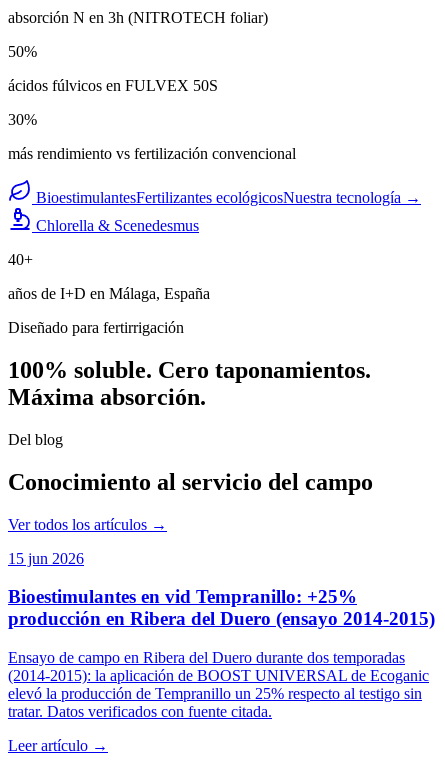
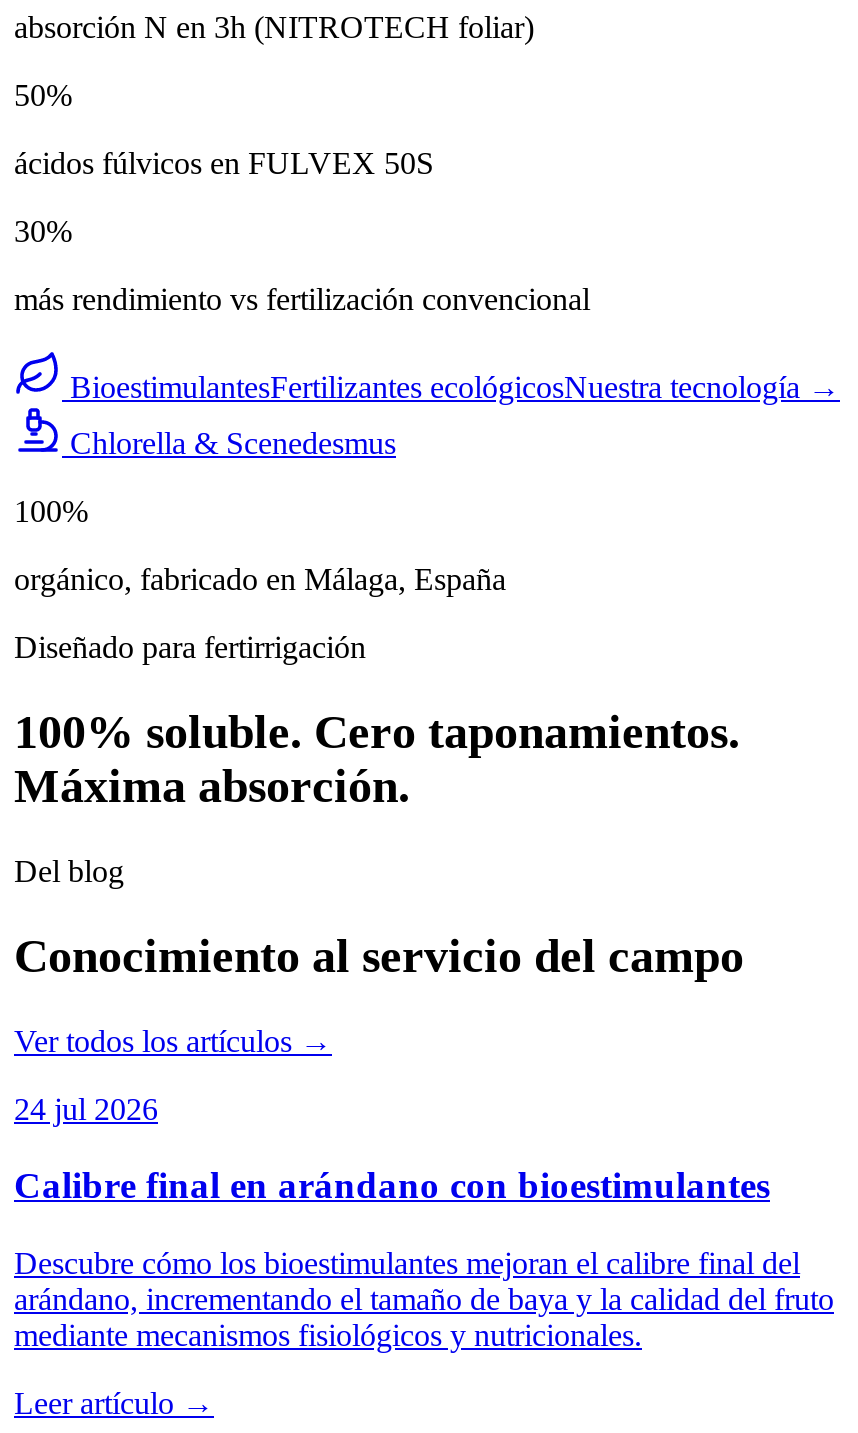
- 40+
+ 100%

- años de I+D en Málaga, España
+ orgánico, fabricado en Málaga, España

- 15 jun 2026
+ 24 jul 2026

- Bioestimulantes en vid Tempranillo: +25%
- producción en Ribera del Duero (ensayo 2014-2015)
+ Calibre final en arándano con bioestimulantes

- Ensayo de campo en Ribera del Duero durante dos temporadas
- (2014-2015): la aplicación de BOOST UNIVERSAL de Ecoganic
- elevó la producción de Tempranillo un 25% respecto al testigo sin
- tratar. Datos verificados con fuente citada.
+ Descubre cómo los bioestimulantes mejoran el calibre final del
+ arándano, incrementando el tamaño de baya y la calidad del fruto
+ mediante mecanismos fisiológicos y nutricionales.
